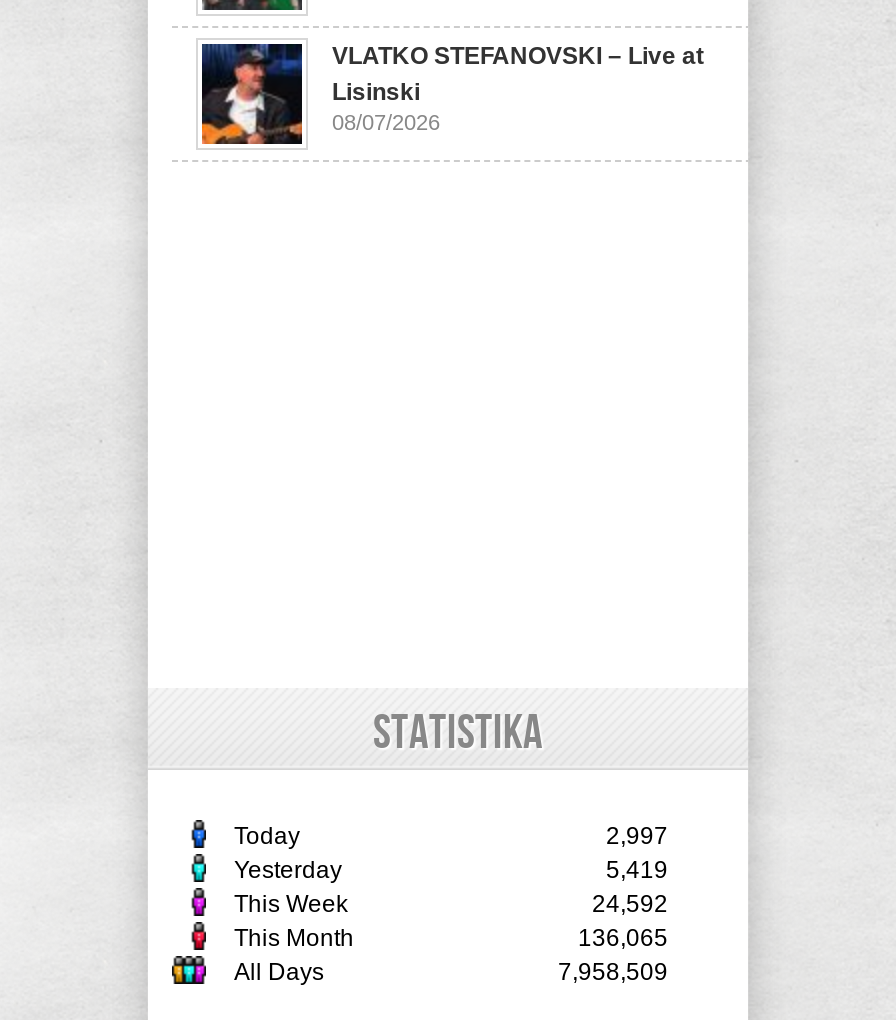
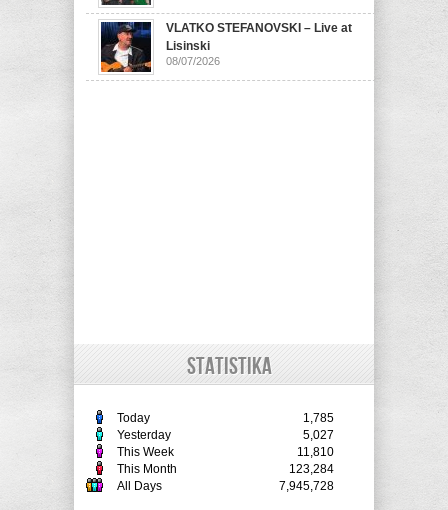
- 2,997
+ 1,785

- 5,419
+ 5,027

- 24,592
+ 11,810

- 136,065
+ 123,284

- 7,958,509
+ 7,945,728
